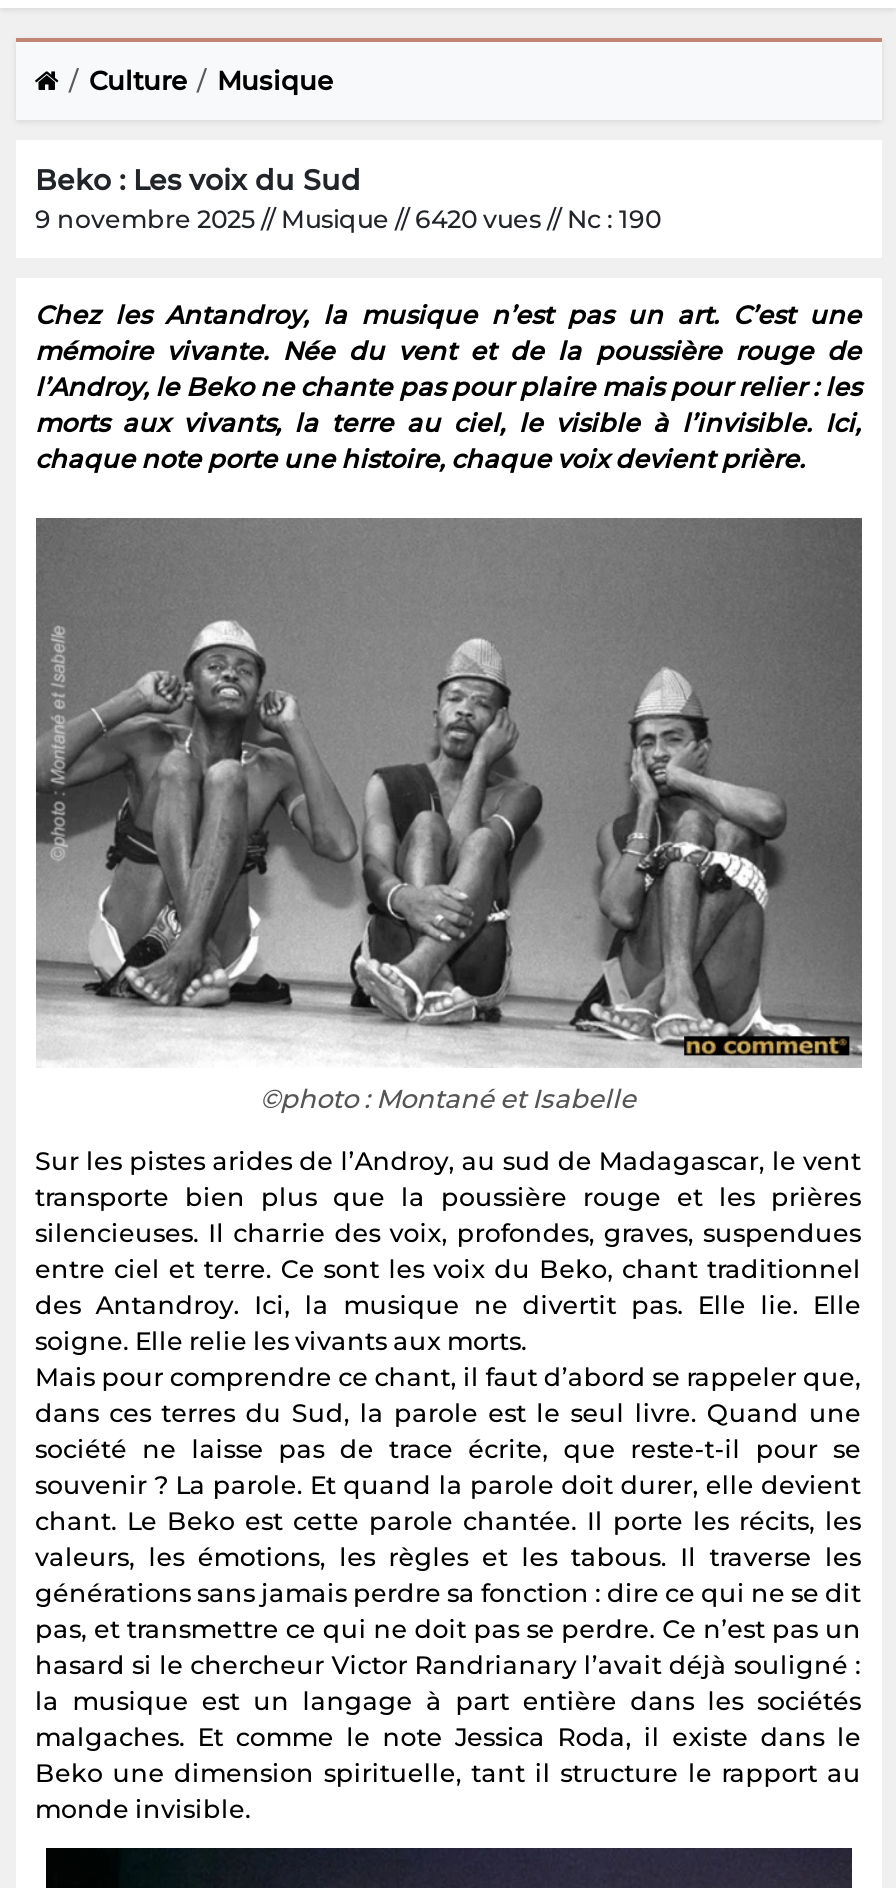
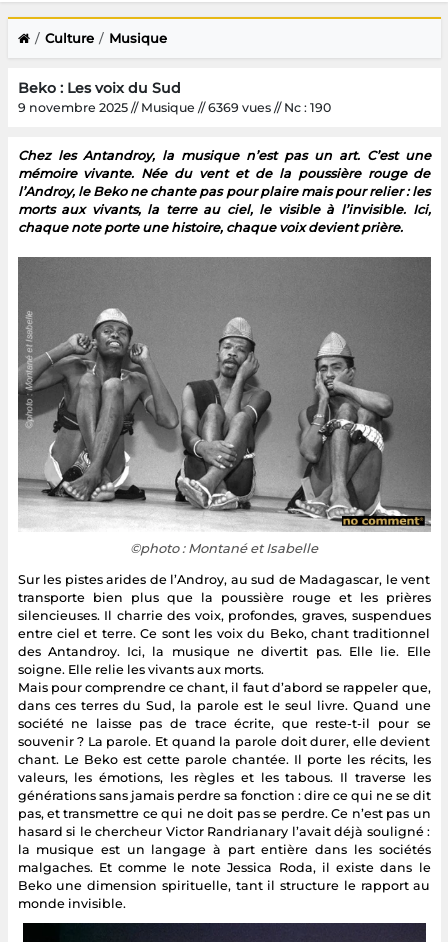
- 9 novembre 2025 // Musique // 6420 vues // Nc : 190
+ 9 novembre 2025 // Musique // 6369 vues // Nc : 190
